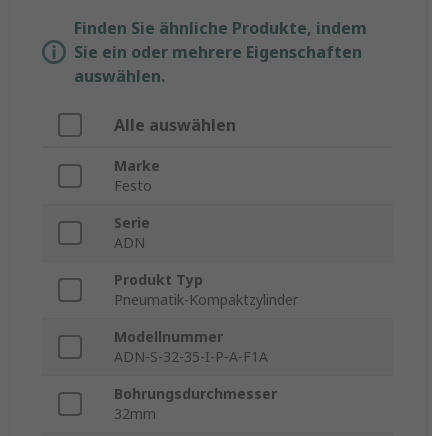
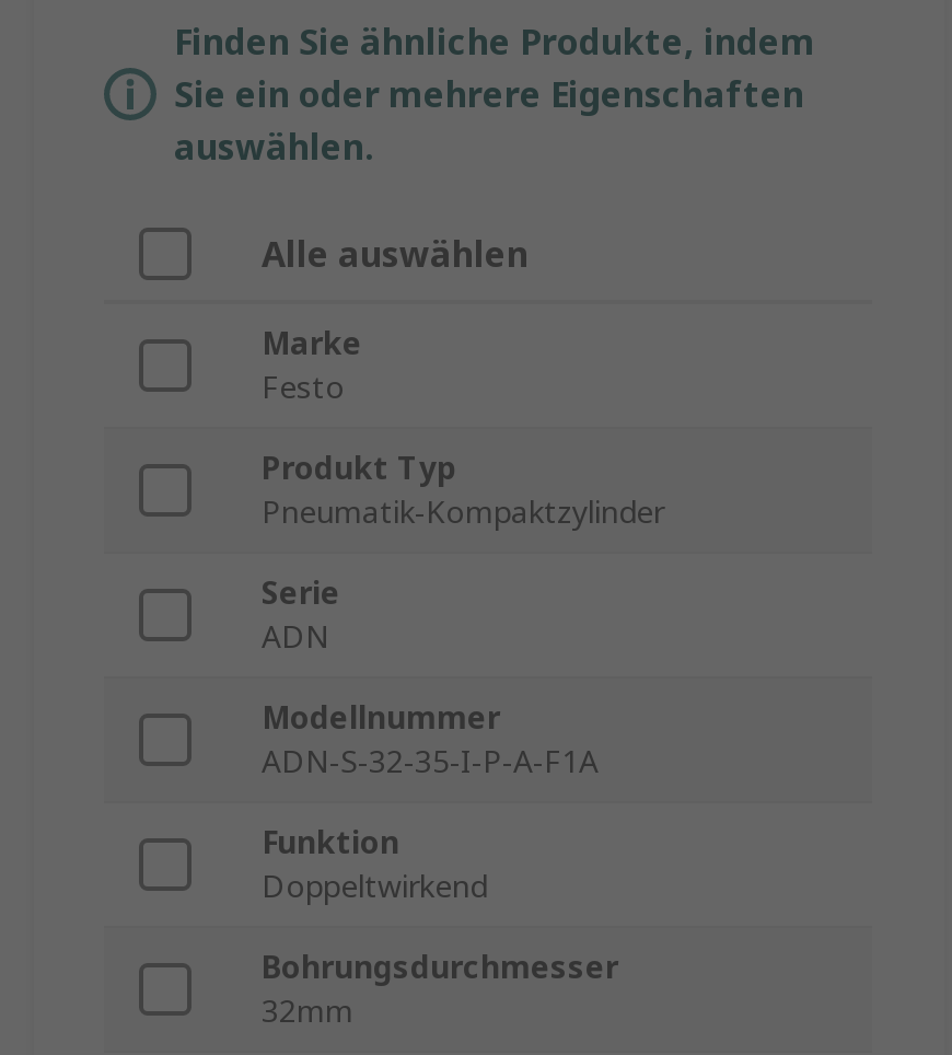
moved up: Produkt Typ | Pneumatik-Kompaktzylinder

+ Funktion
+ Doppeltwirkend
